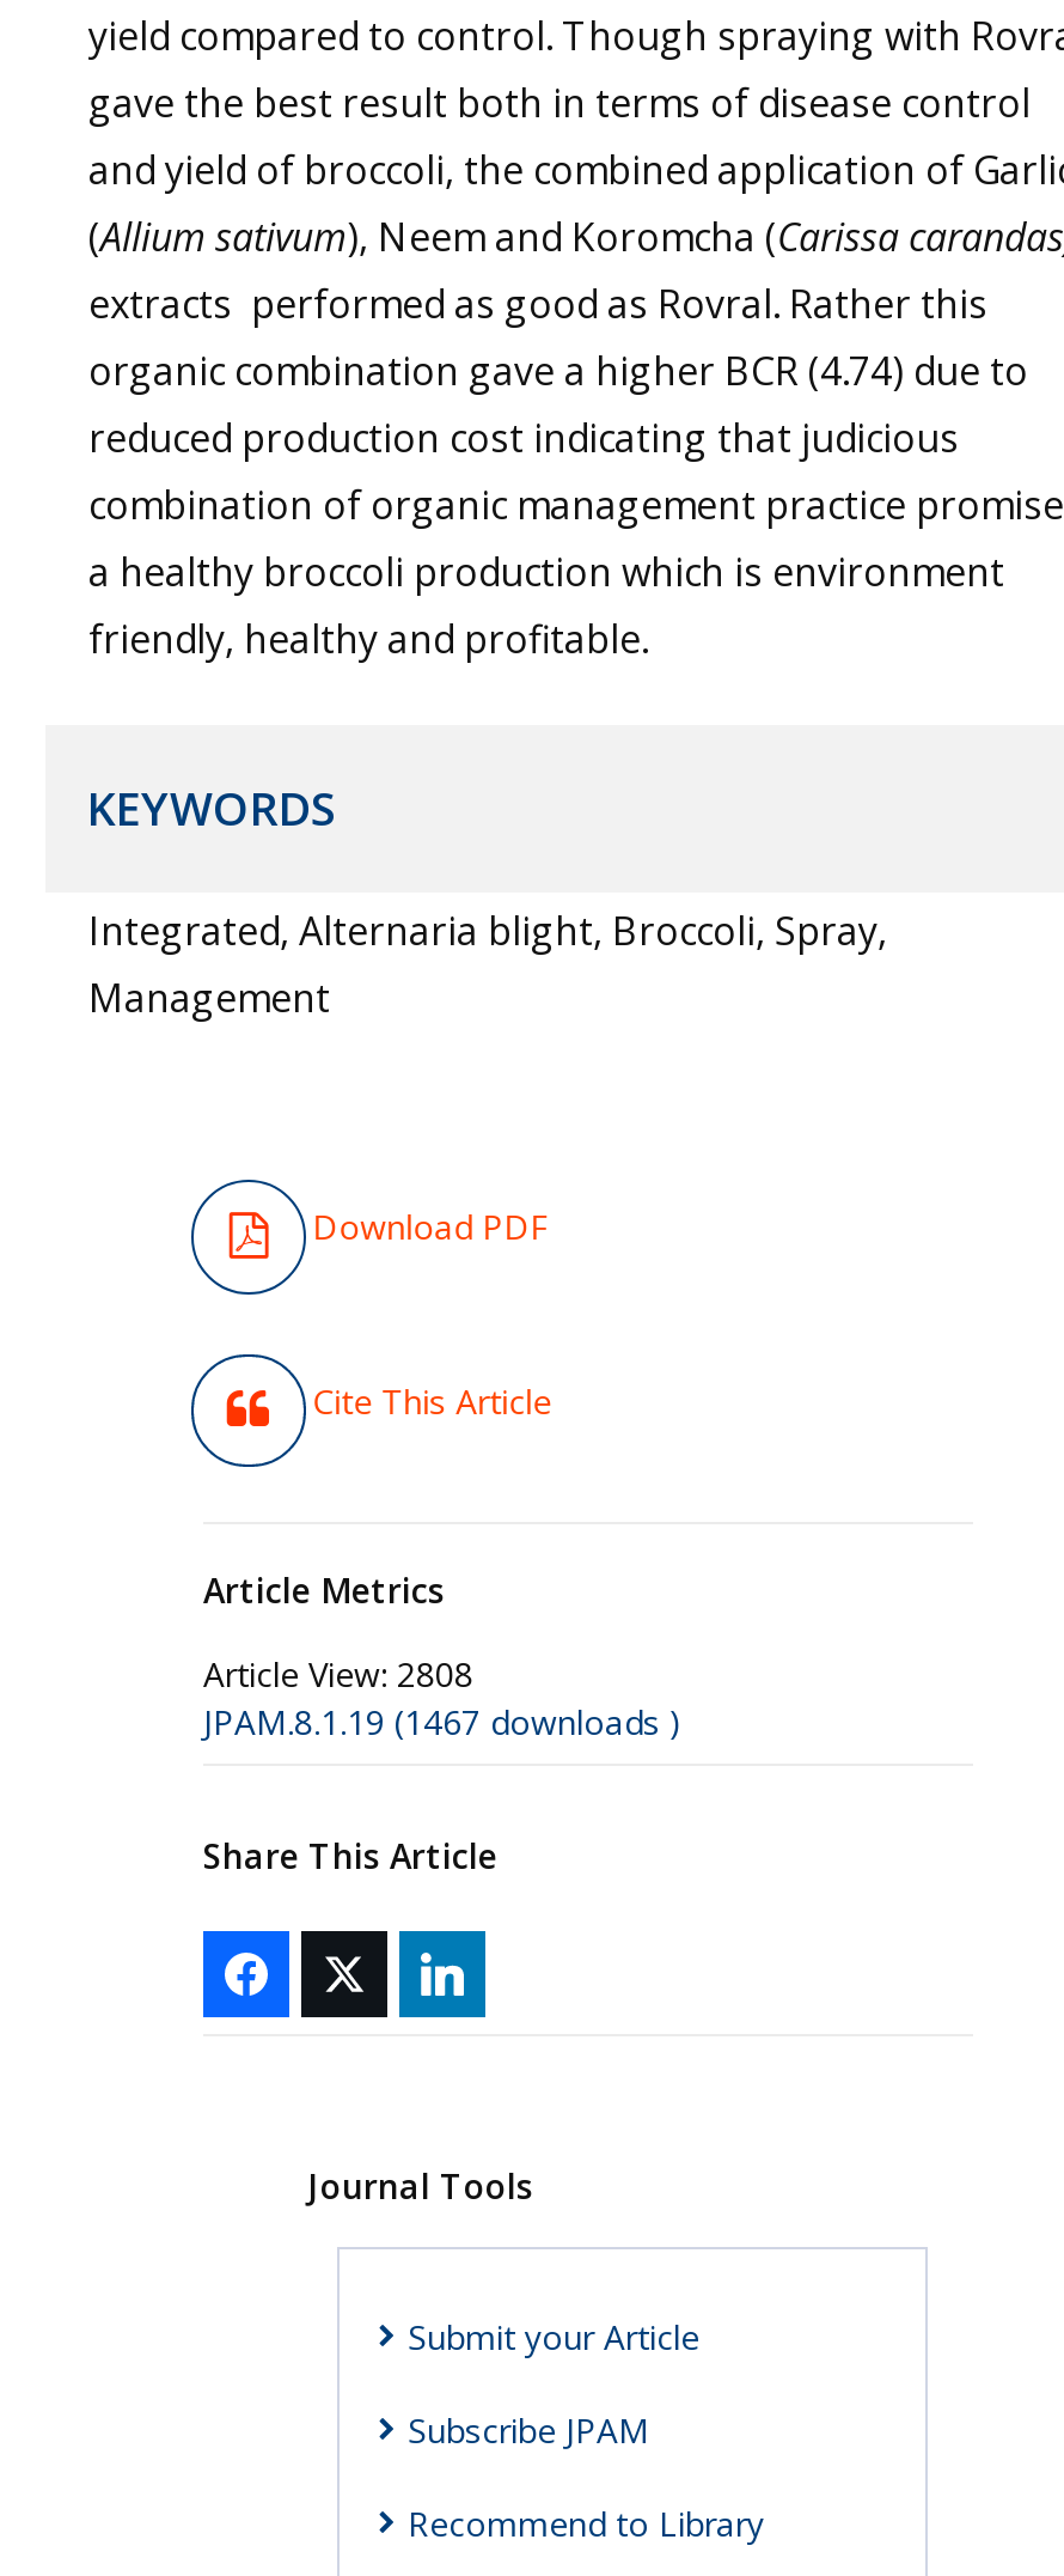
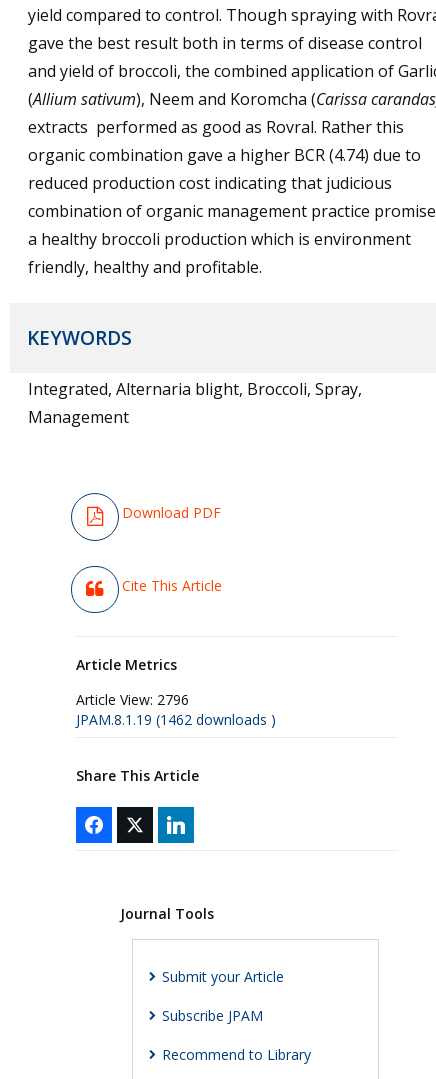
- Article View: 2808
+ Article View: 2796

- JPAM.8.1.19 (1467 downloads )
+ JPAM.8.1.19 (1462 downloads )
